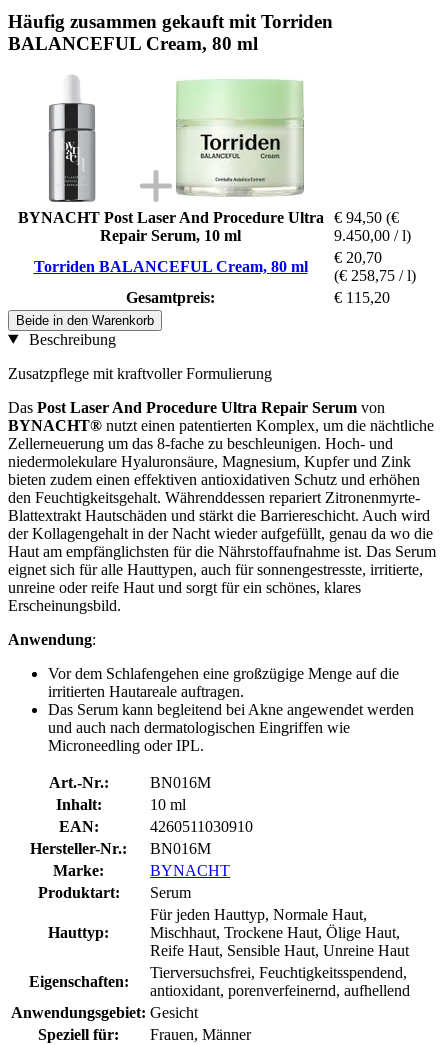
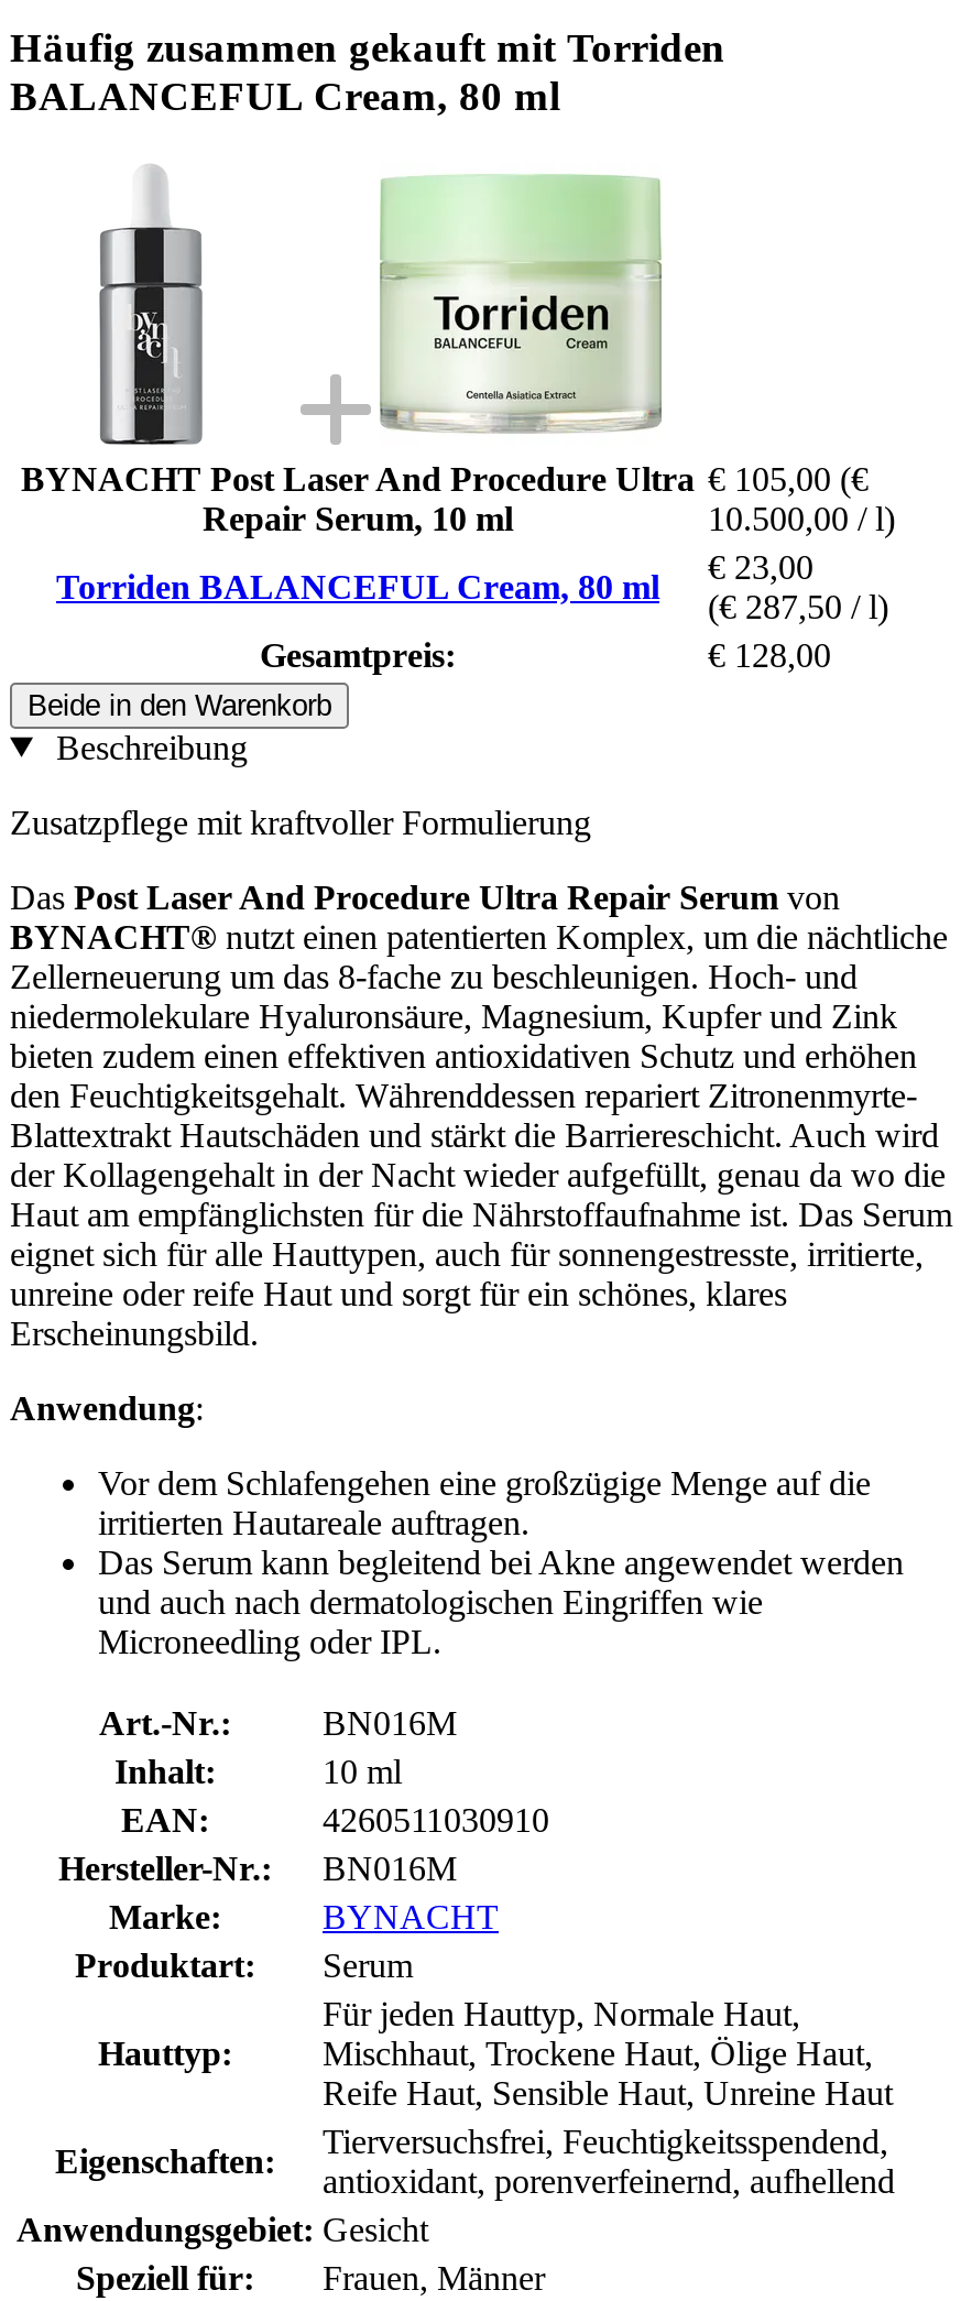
- BYNACHT Post Laser And Procedure Ultra € 94,50 (€
+ BYNACHT Post Laser And Procedure Ultra € 105,00 (€

- 9.450,00 / l)
+ 10.500,00 / l)

- € 20,70
+ € 23,00

- (€ 258,75 / l)
+ (€ 287,50 / l)

- € 115,20
+ € 128,00
